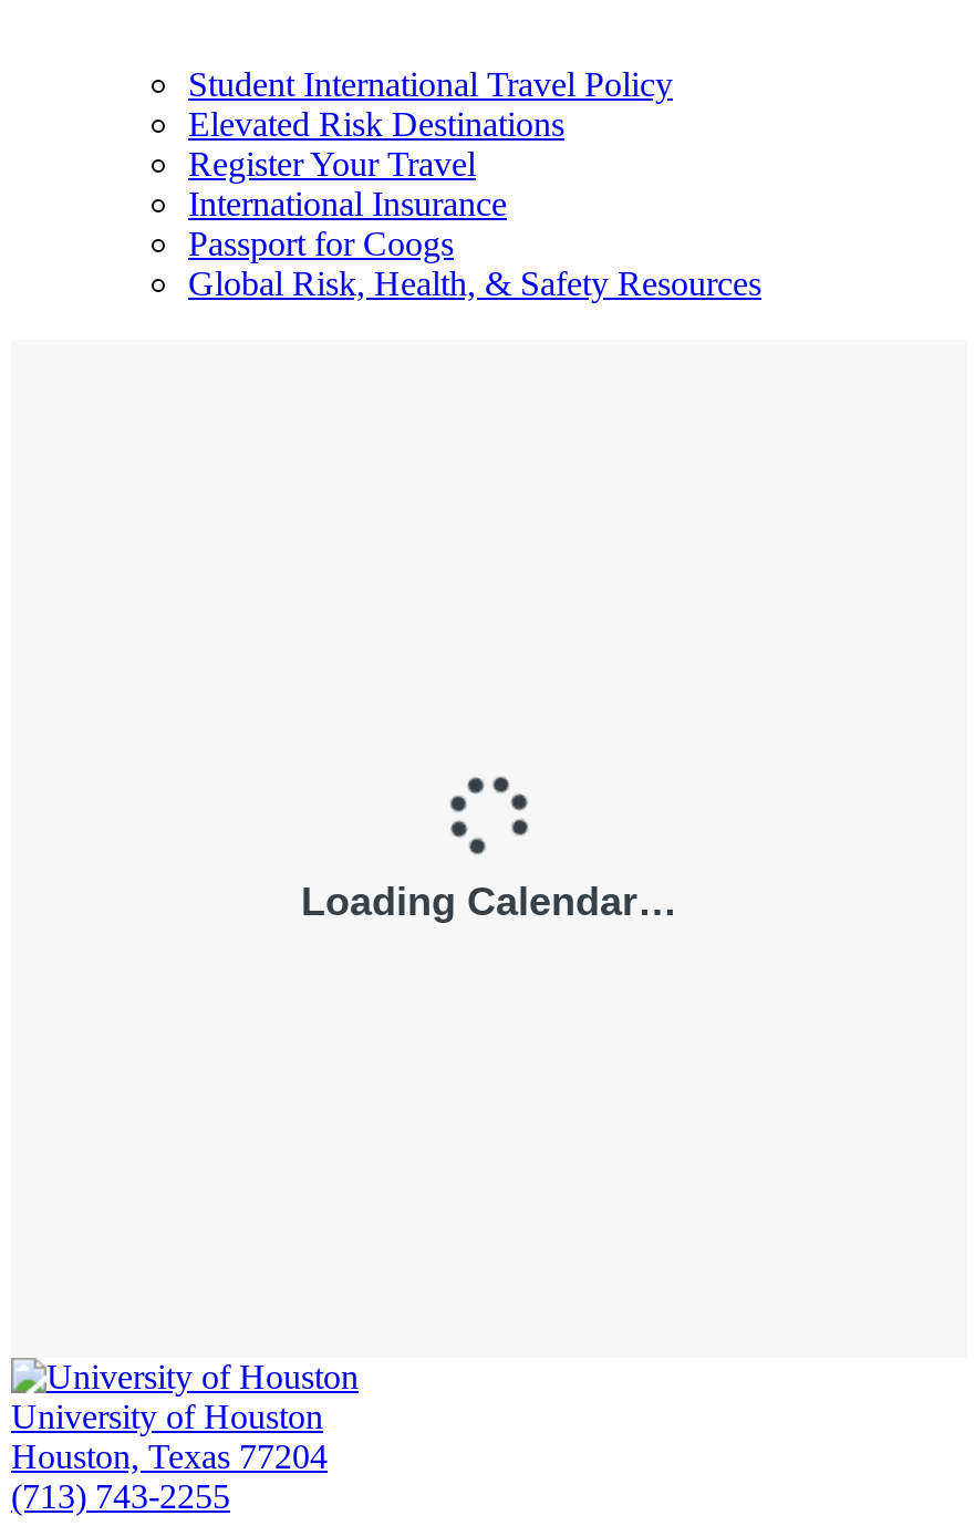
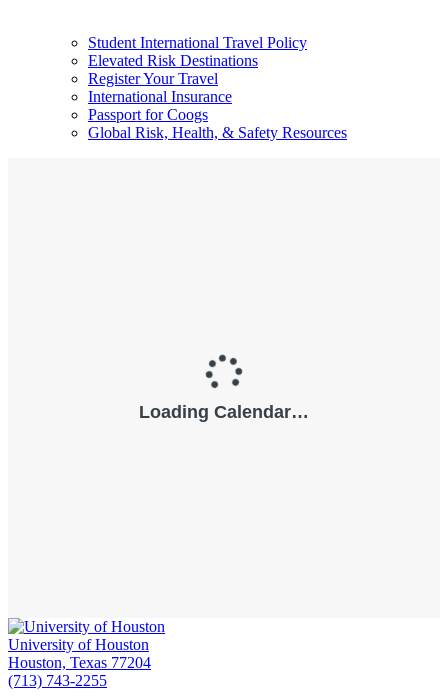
- [image]
+ [image]
